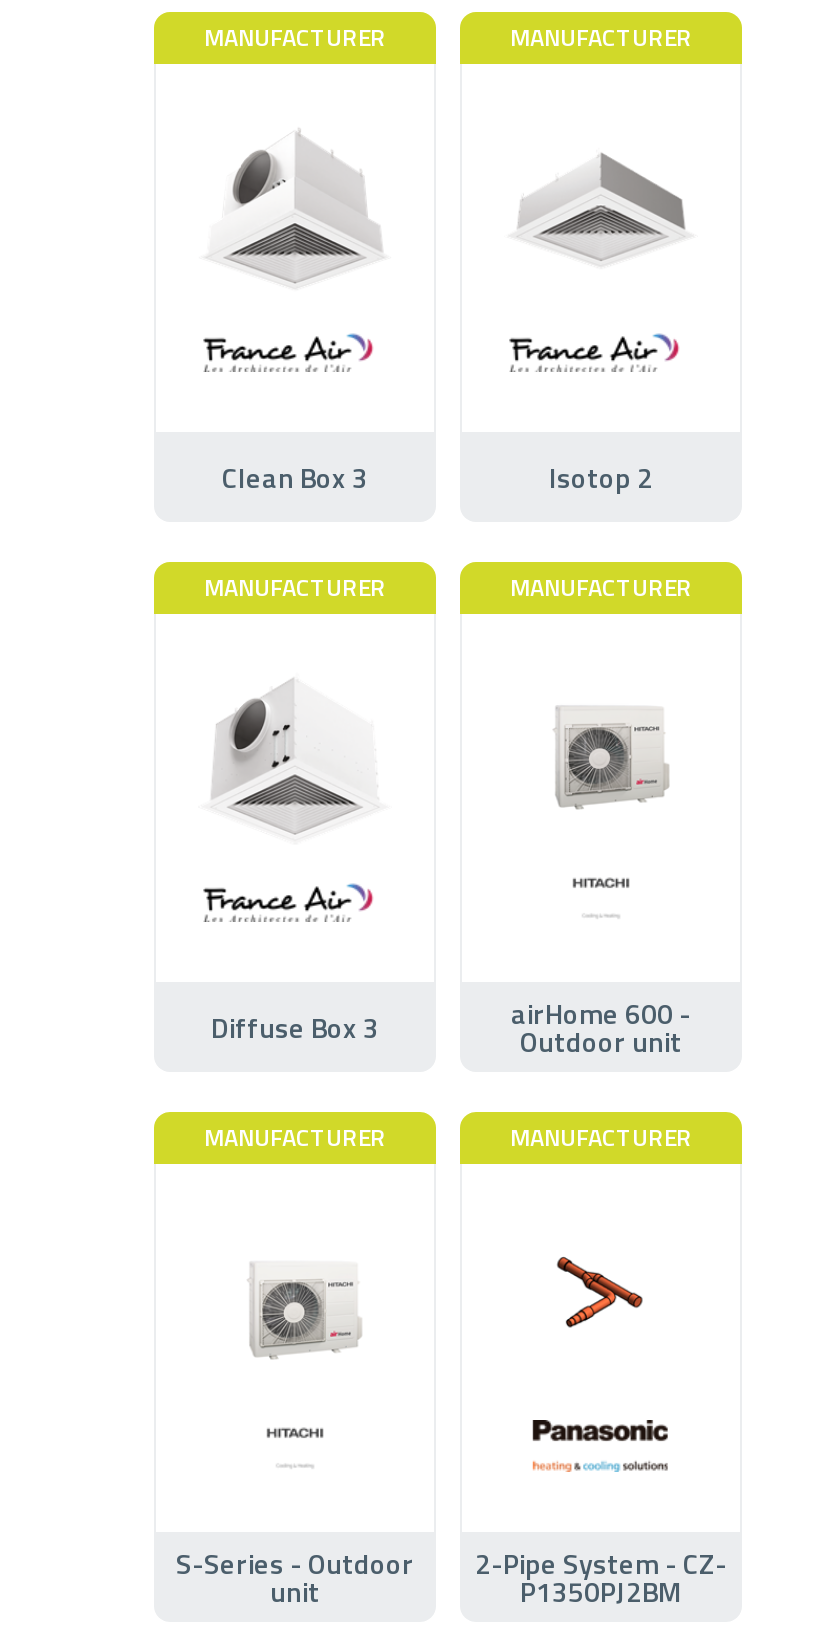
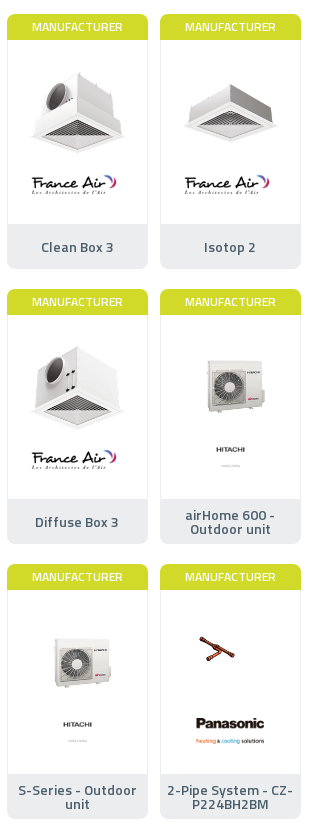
- [image]
+ [image]

- P1350PJ2BM
+ P224BH2BM
